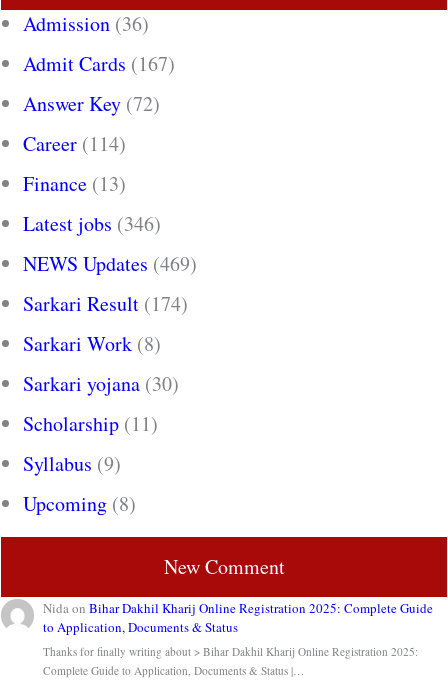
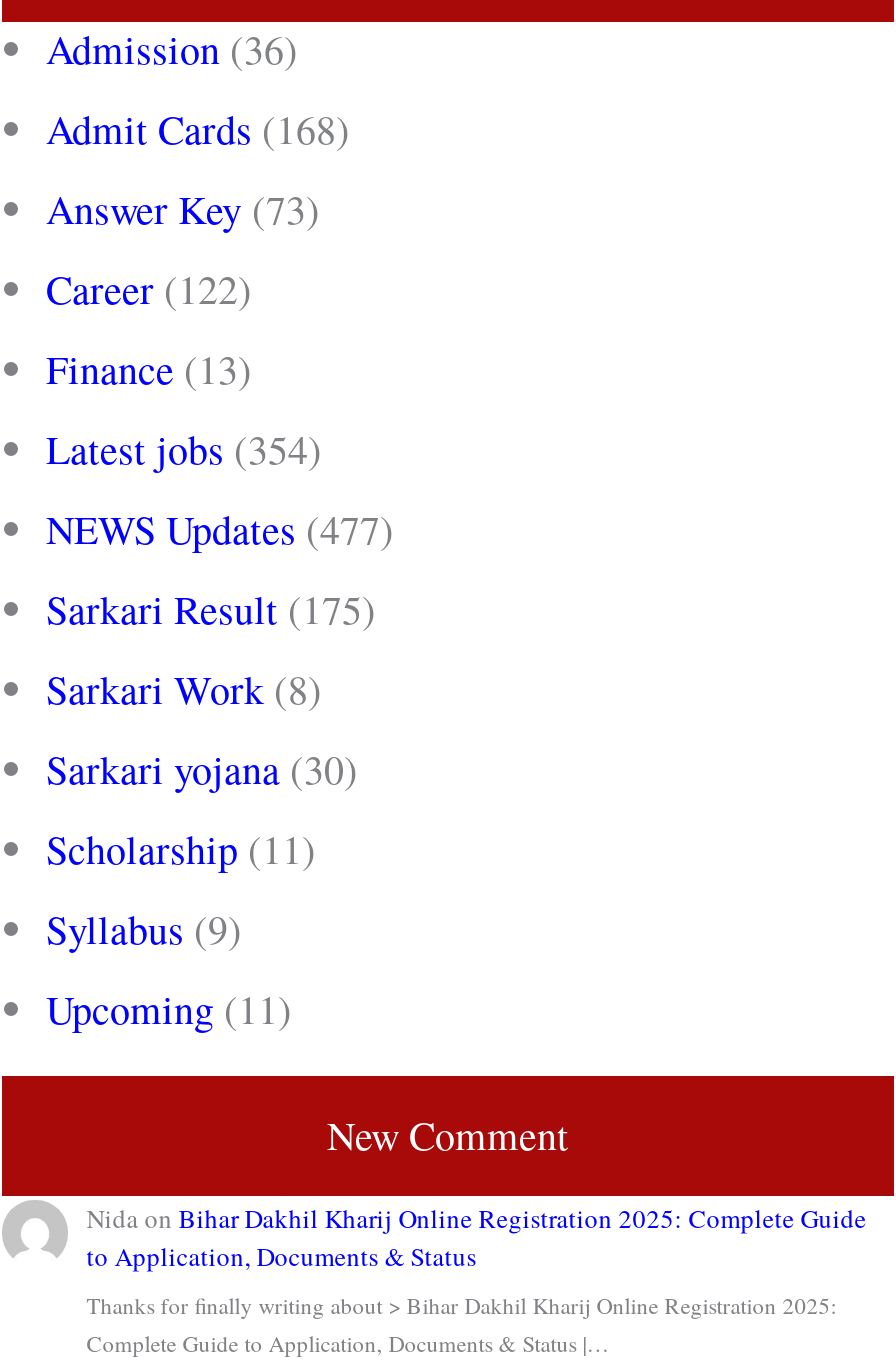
- Admit Cards (167)
+ Admit Cards (168)

- Answer Key (72)
+ Answer Key (73)

- Career (114)
+ Career (122)

- Latest jobs (346)
+ Latest jobs (354)

- NEWS Updates (469)
+ NEWS Updates (477)

- Sarkari Result (174)
+ Sarkari Result (175)

- Upcoming (8)
+ Upcoming (11)
